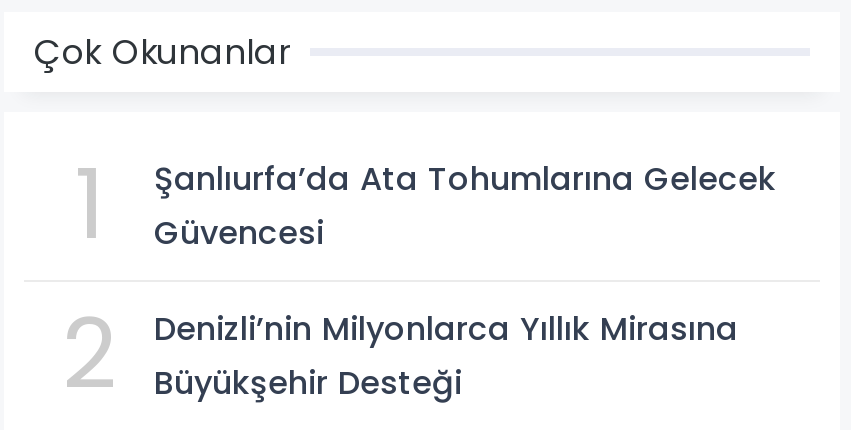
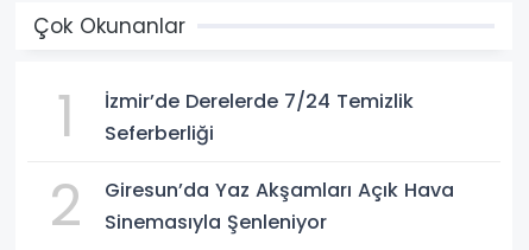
- Şanlıurfa’da Ata Tohumlarına Gelecek
- Güvencesi
+ İzmir’de Derelerde 7/24 Temizlik
+ Seferberliği

- Denizli’nin Milyonlarca Yıllık Mirasına
- Büyükşehir Desteği
+ Giresun’da Yaz Akşamları Açık Hava
+ Sinemasıyla Şenleniyor
